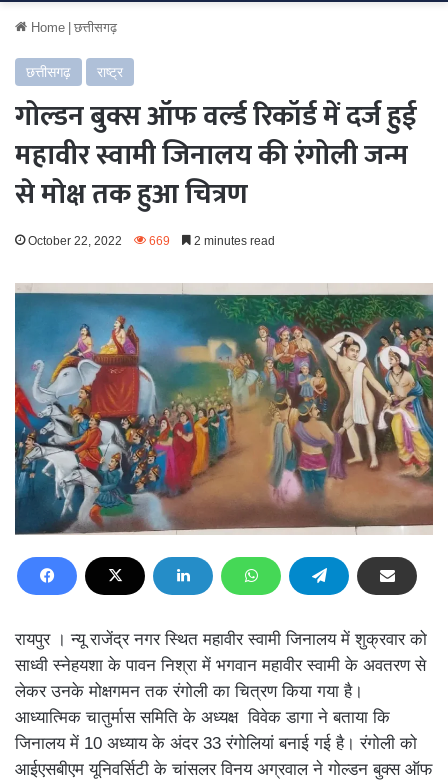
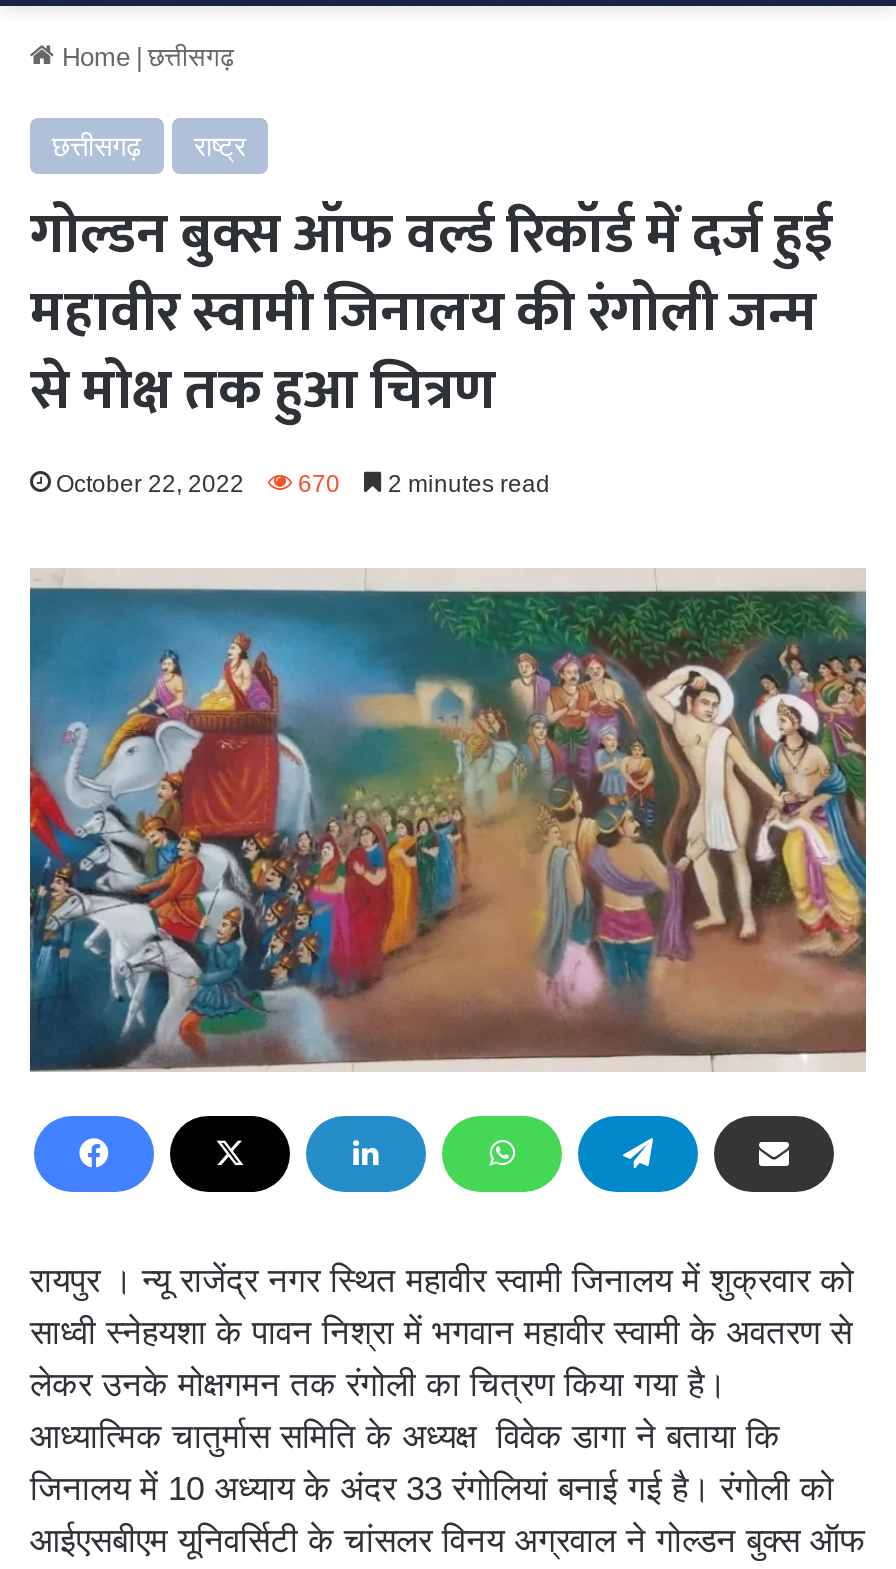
- October 22, 2022 669 2 minutes read
+ October 22, 2022 670 2 minutes read
